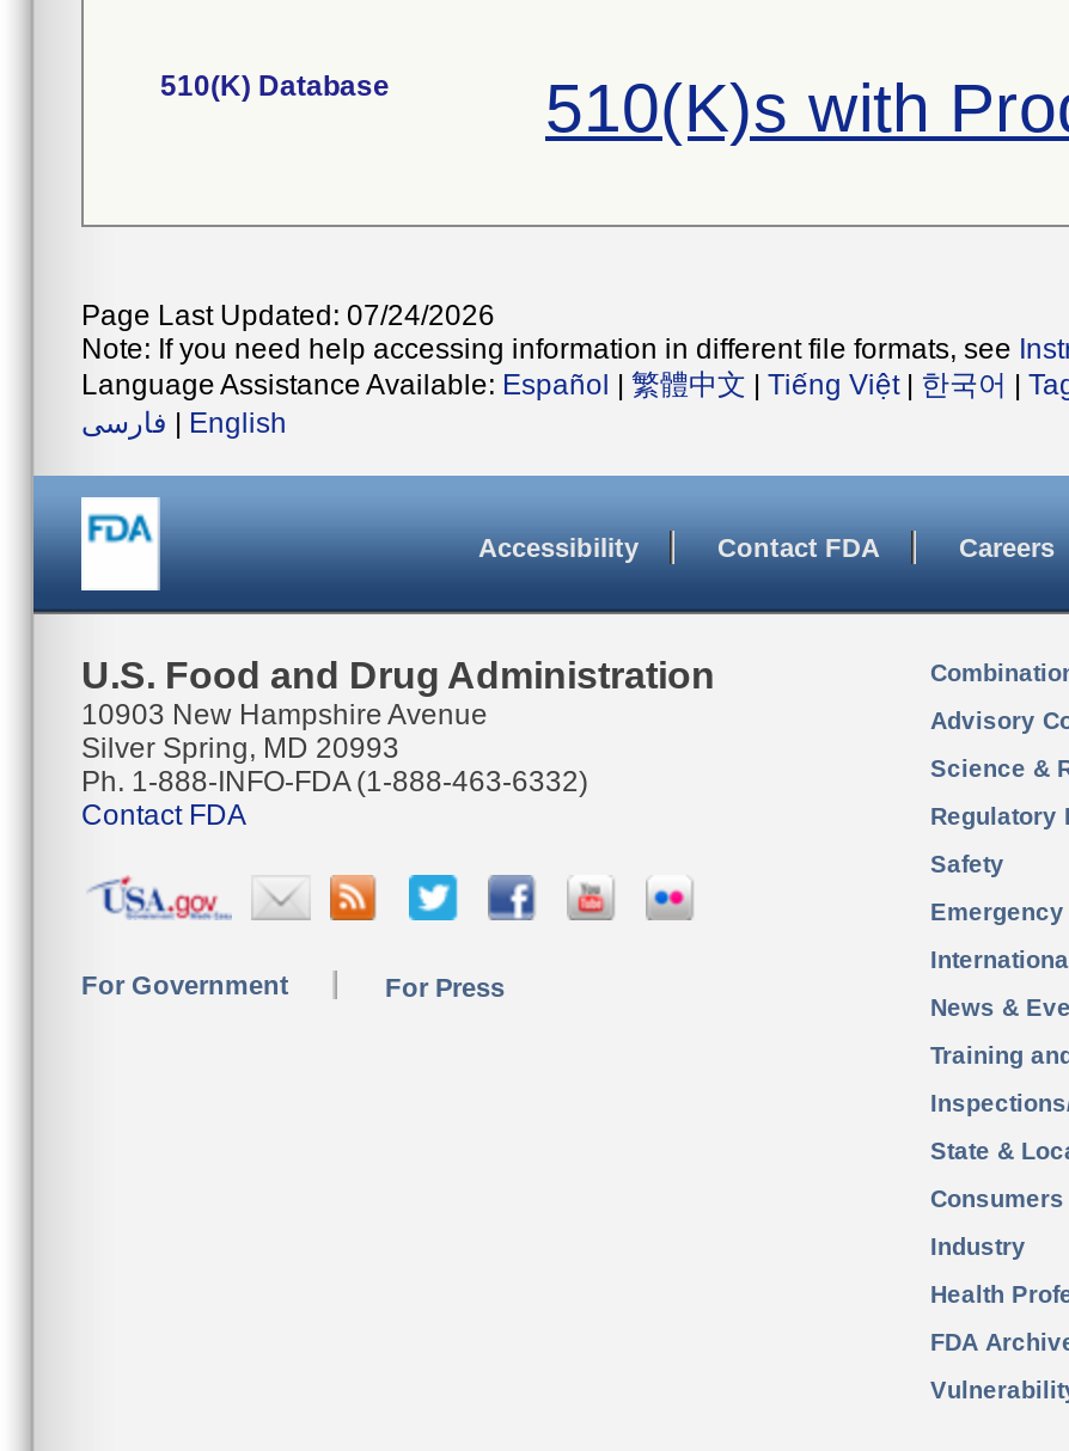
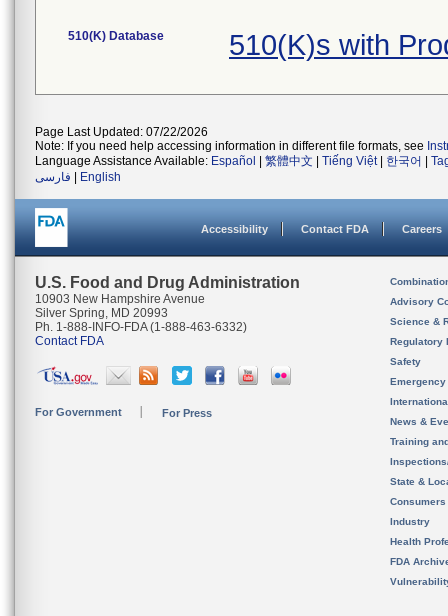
- Page Last Updated: 07/24/2026
+ Page Last Updated: 07/22/2026
